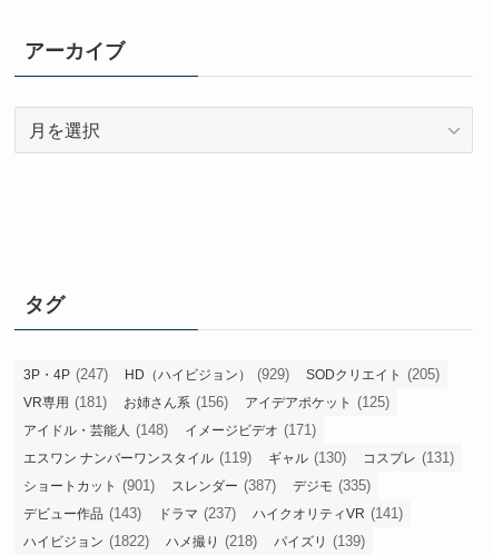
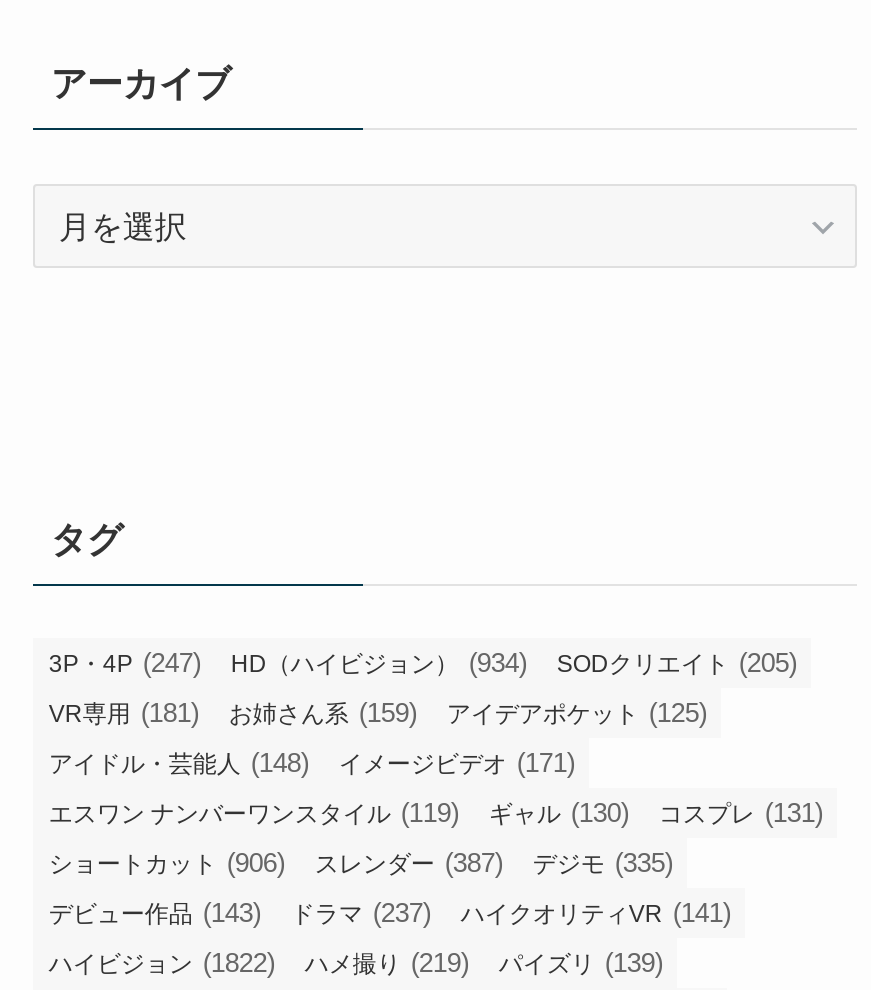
- HD（ハイビジョン）(929)
+ HD（ハイビジョン）(934)

- VR専用(181) お姉さん系(156) アイデアポケット(125)
+ VR専用(181) お姉さん系(159) アイデアポケット(125)

- ショートカット(901)
+ ショートカット(906)

- ハイビジョン(1822) ハメ撮り(218) パイズリ(139)
+ ハイビジョン(1822) ハメ撮り(219) パイズリ(139)
